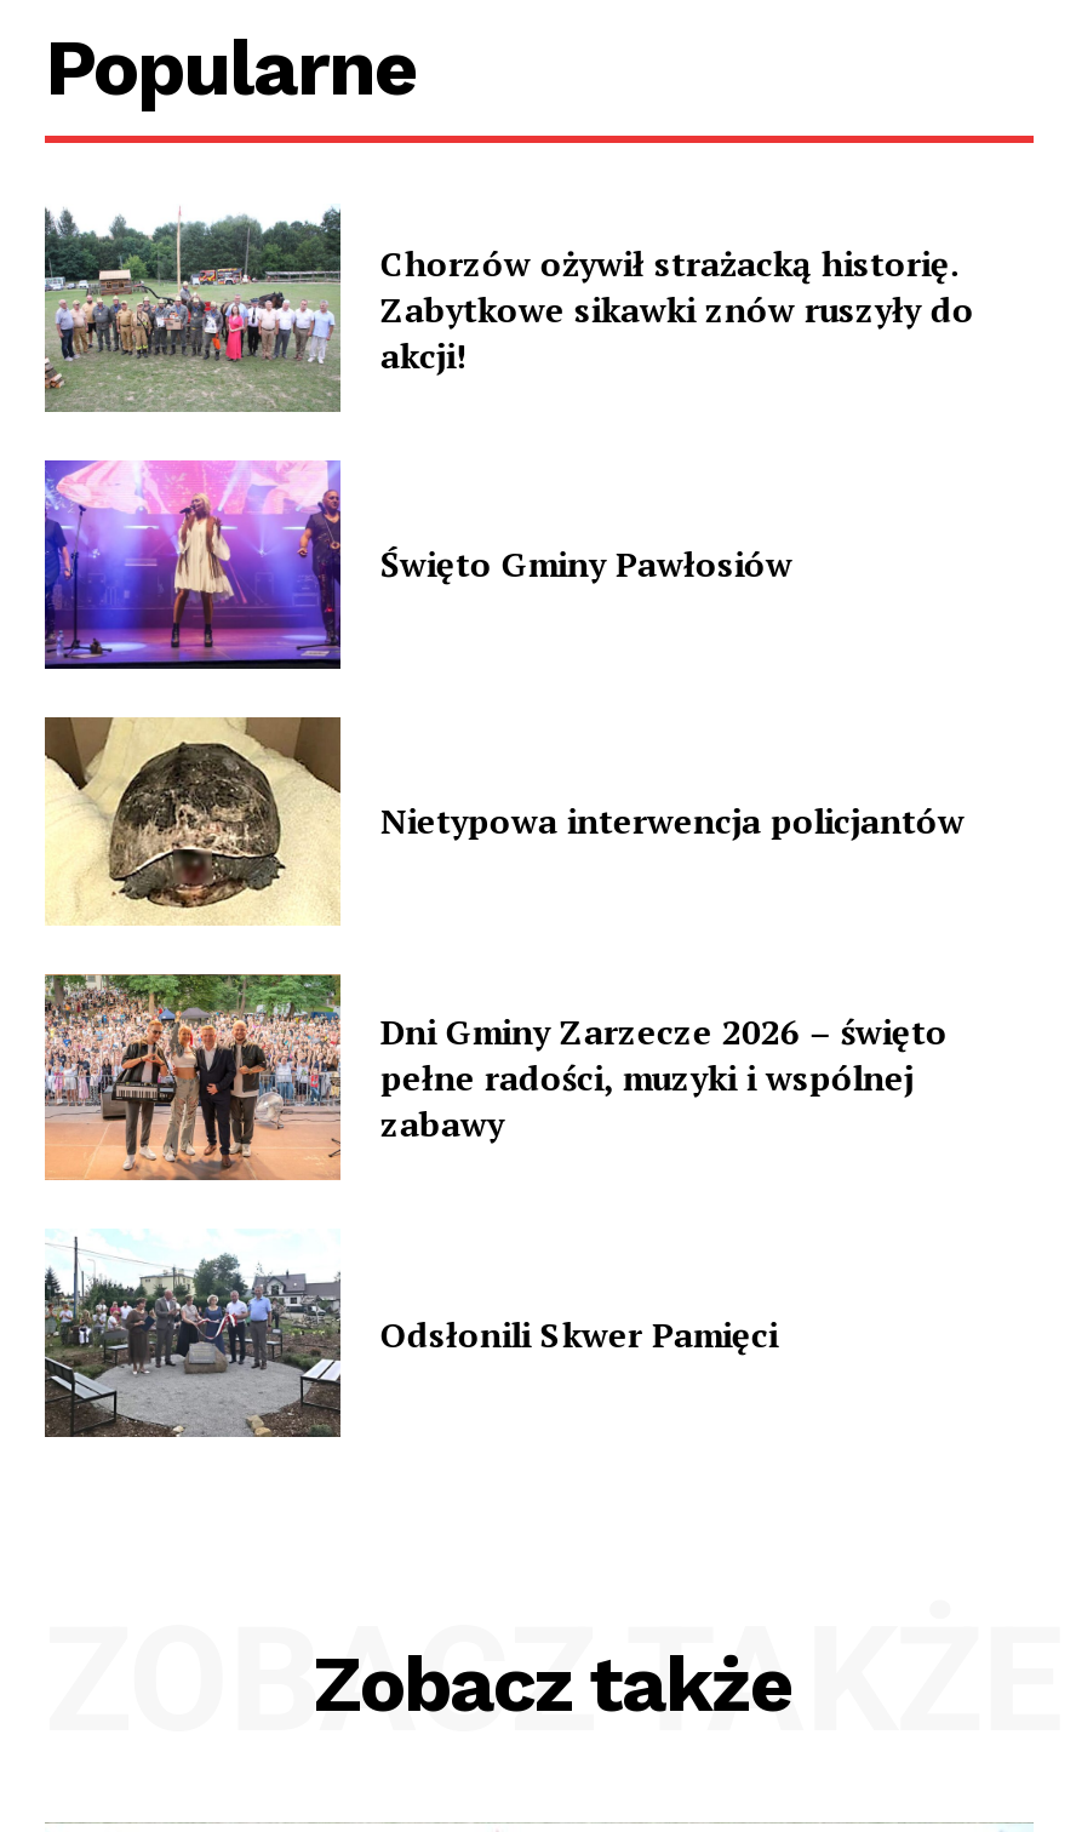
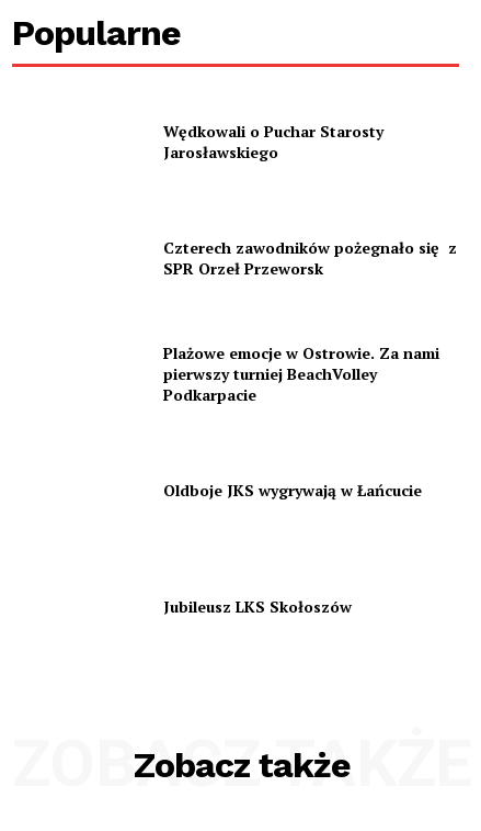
- [image]

- Chorzów ożywił strażacką historię.
- Zabytkowe sikawki znów ruszyły do
- akcji!
+ Wędkowali o Puchar Starosty
+ Jarosławskiego

- [image]

- Święto Gminy Pawłosiów
+ Czterech zawodników pożegnało się z
+ SPR Orzeł Przeworsk

- [image]

- Nietypowa interwencja policjantów
+ Plażowe emocje w Ostrowie. Za nami
+ pierwszy turniej BeachVolley
+ Podkarpacie

- [image]

- Dni Gminy Zarzecze 2026 – święto
- pełne radości, muzyki i wspólnej
- zabawy
+ Oldboje JKS wygrywają w Łańcucie

- [image]

- Odsłonili Skwer Pamięci
+ Jubileusz LKS Skołoszów
